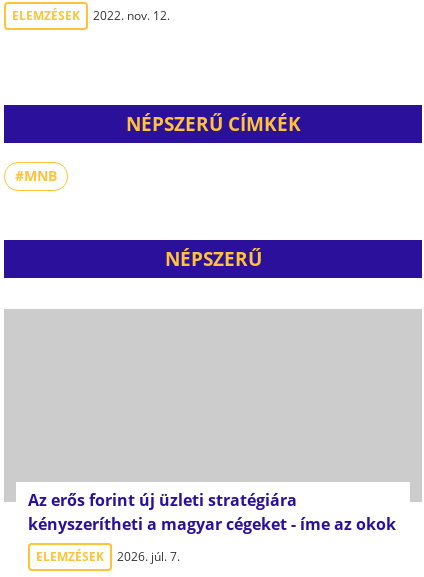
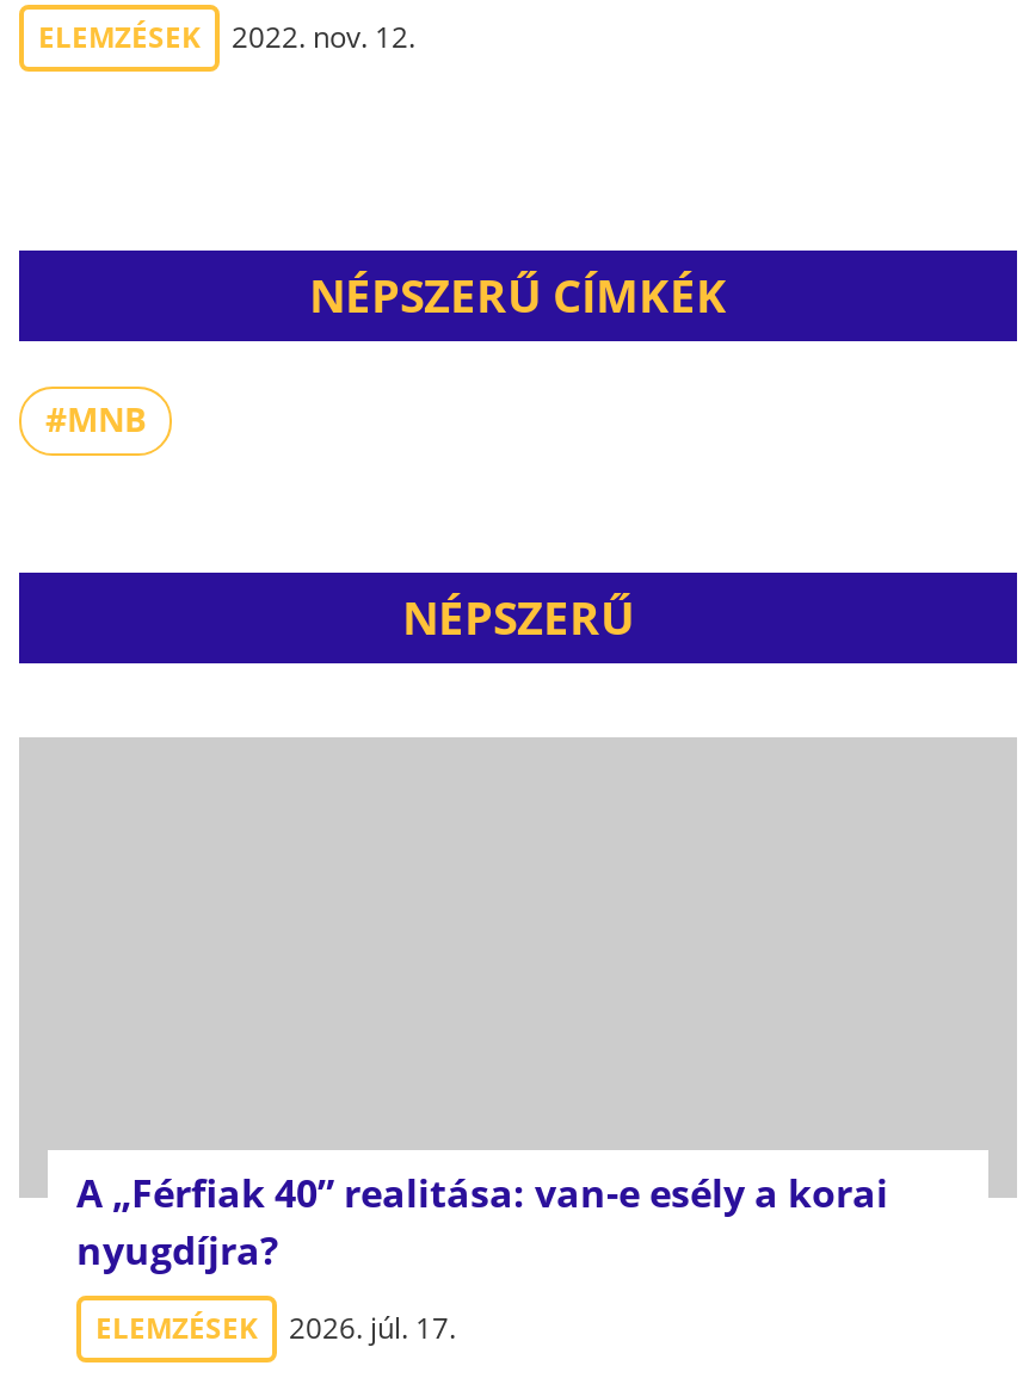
- Az erős forint új üzleti stratégiára
- kényszerítheti a magyar cégeket - íme az okok
+ A „Férfiak 40” realitása: van-e esély a korai
+ nyugdíjra?

- ELEMZÉSEK 2026. júl. 7.
+ ELEMZÉSEK 2026. júl. 17.
